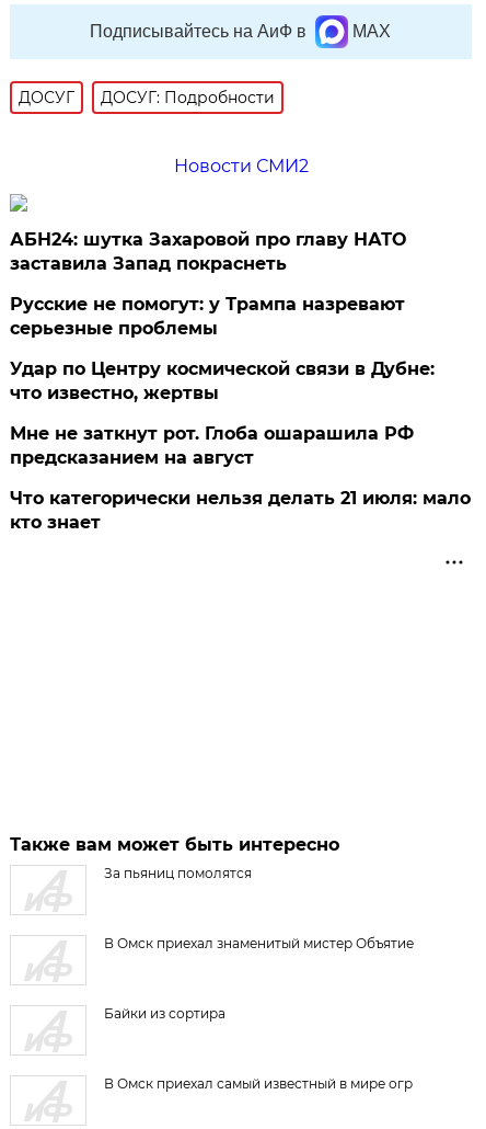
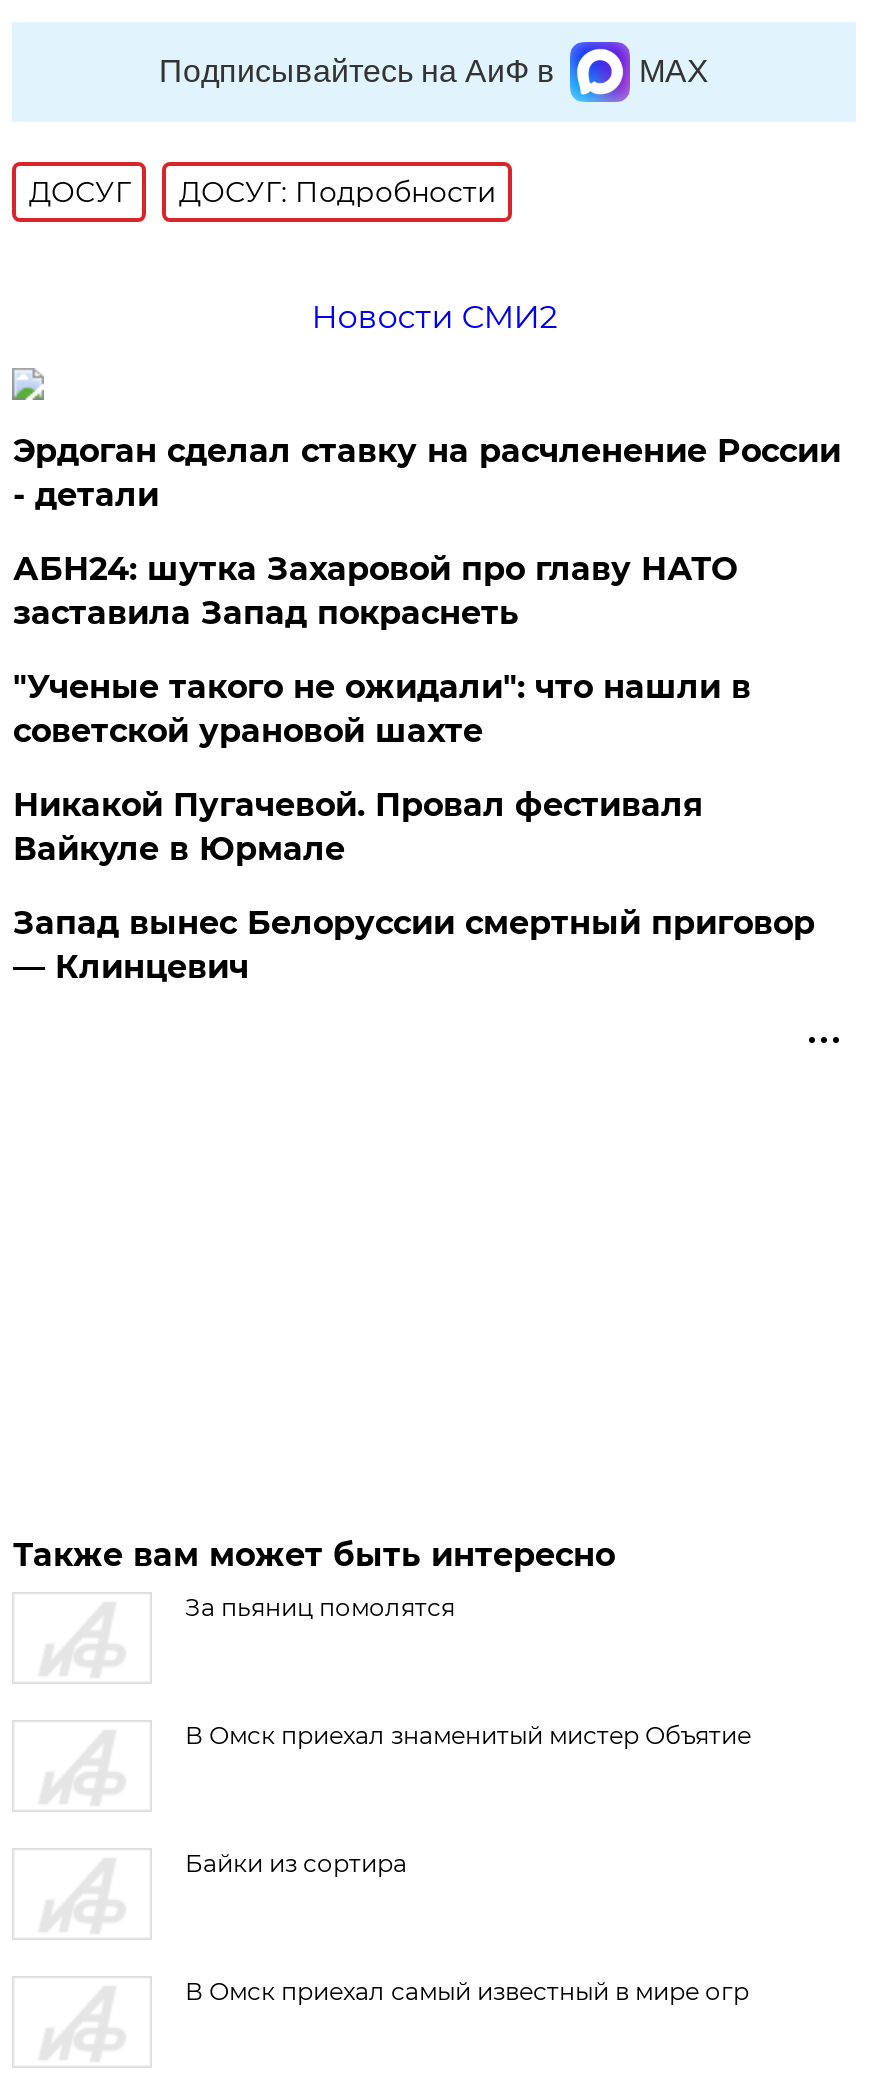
+ Эрдоган сделал ставку на расчленение России
+ - детали

moved down: АБН24: шутка Захаровой про главу НАТО | заставила Запад покраснеть

- Русские не помогут: у Трампа назревают
- серьезные проблемы
- Удар по Центру космической связи в Дубне:
- что известно, жертвы
- Мне не заткнут рот. Глоба ошарашила РФ
- предсказанием на август
- Что категорически нельзя делать 21 июля: мало
- кто знает
+ "Ученые такого не ожидали": что нашли в
+ советской урановой шахте
+ Никакой Пугачевой. Провал фестиваля
+ Вайкуле в Юрмале
+ Запад вынес Белоруссии смертный приговор
+ — Клинцевич
